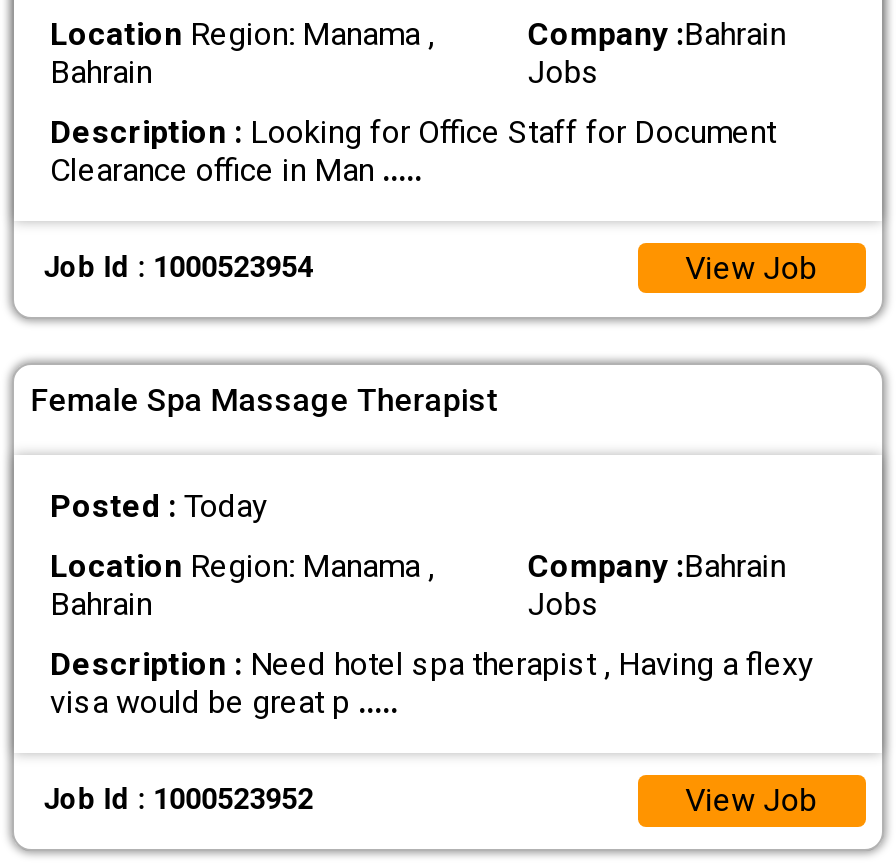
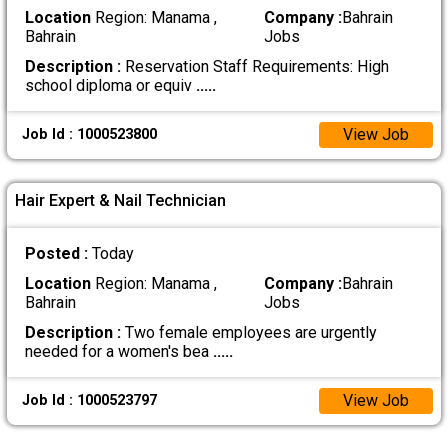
- Description : Looking for Office Staff for Document
- Clearance office in Man.....
+ Description : Reservation Staff Requirements: High
+ school diploma or equiv.....

- Job Id : 1000523954
+ Job Id : 1000523800

- Female Spa Massage Therapist
+ Hair Expert & Nail Technician

- Description : Need hotel spa therapist , Having a flexy
- visa would be great p.....
+ Description : Two female employees are urgently
+ needed for a women's bea.....

- Job Id : 1000523952
+ Job Id : 1000523797
